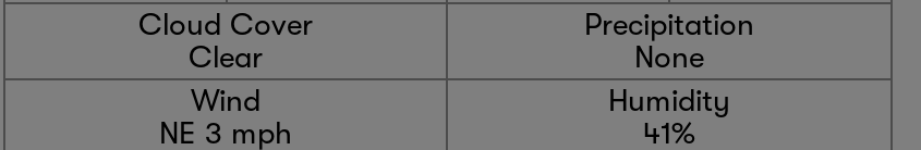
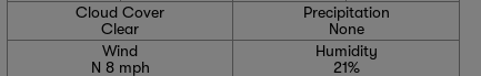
- NE 3 mph
+ N 8 mph

- 41%
+ 21%
